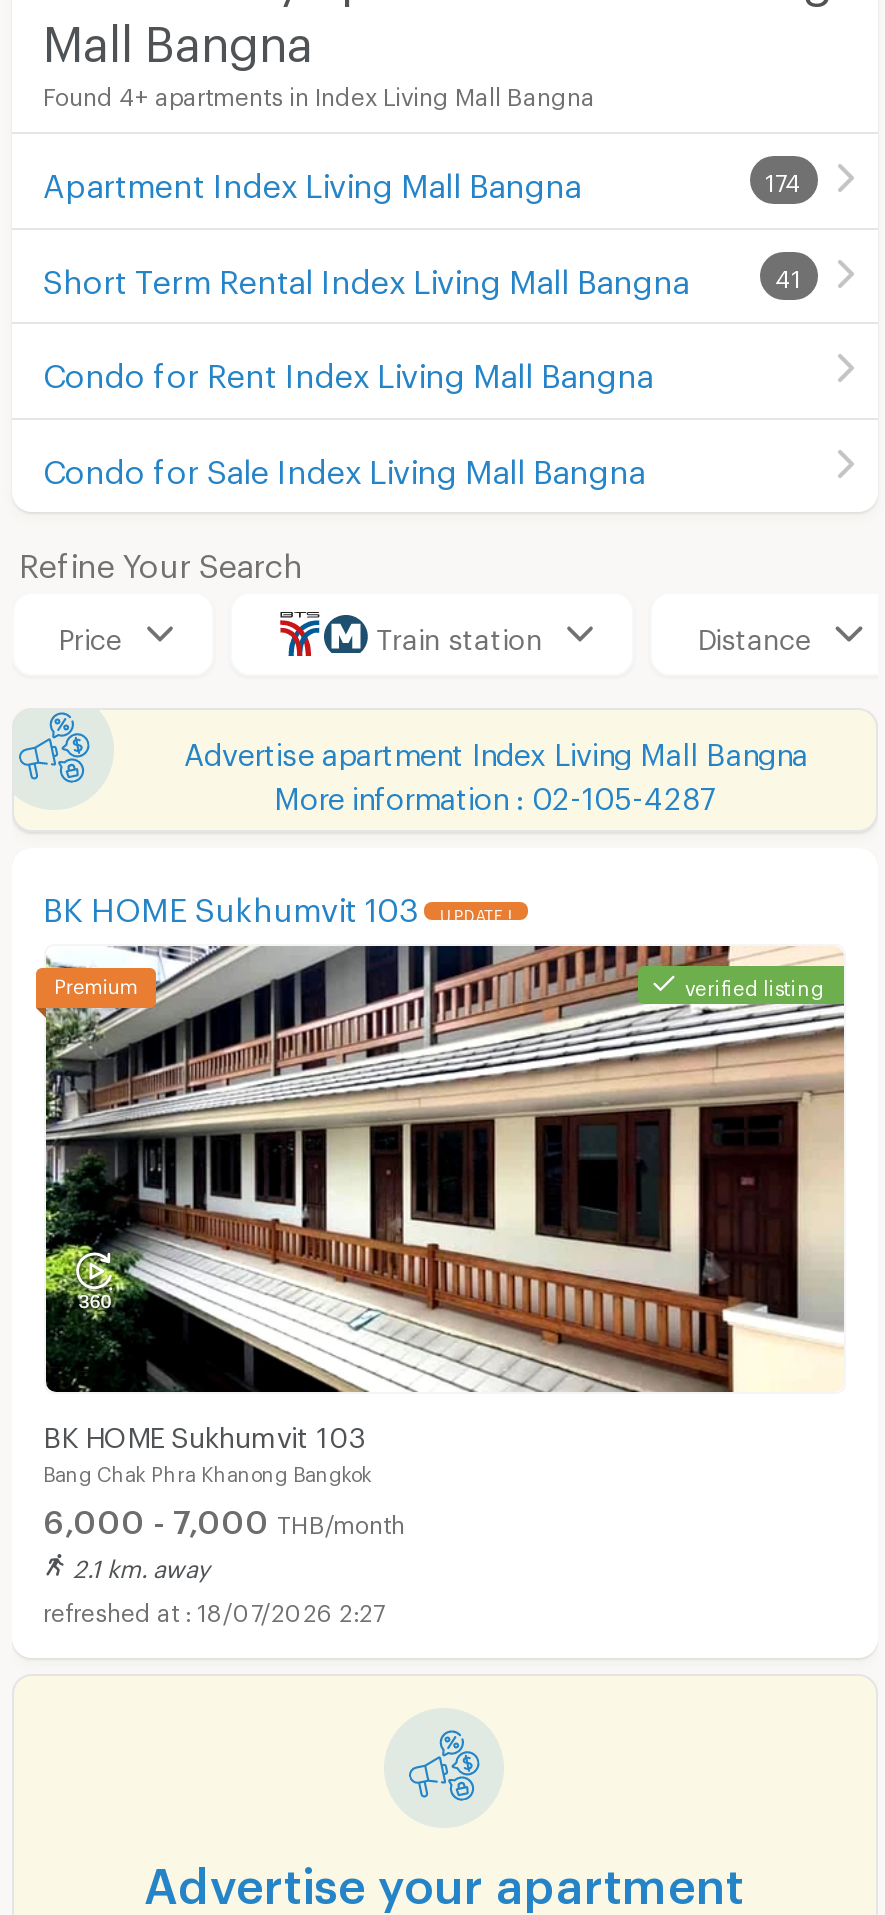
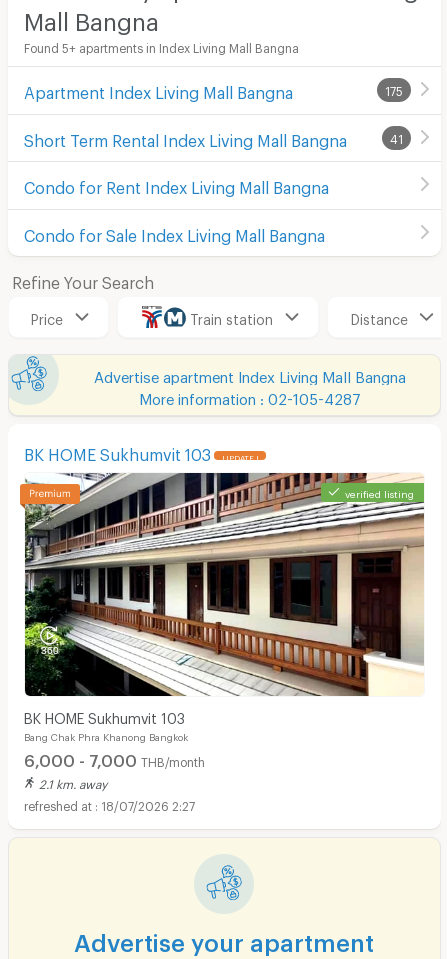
- Found 4+ apartments in Index Living Mall Bangna
+ Found 5+ apartments in Index Living Mall Bangna

- 174
+ 175
